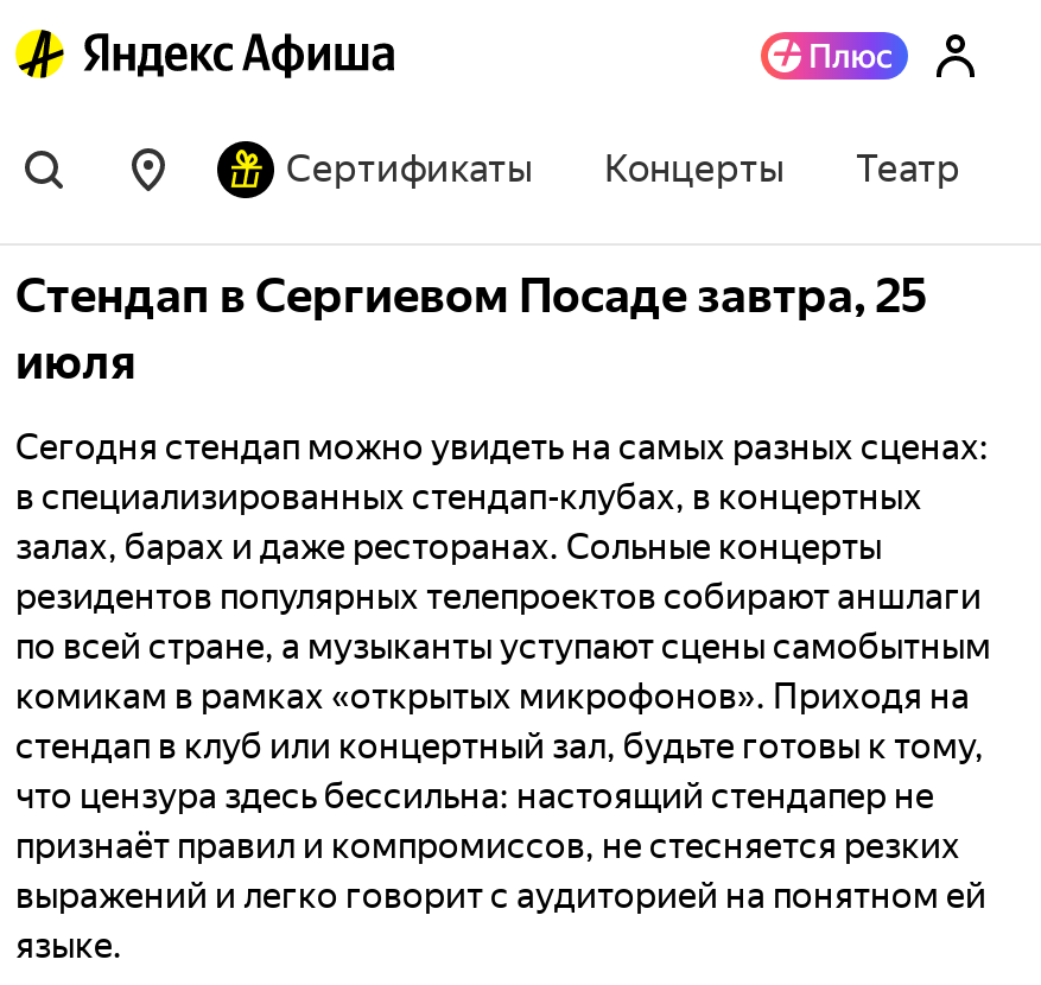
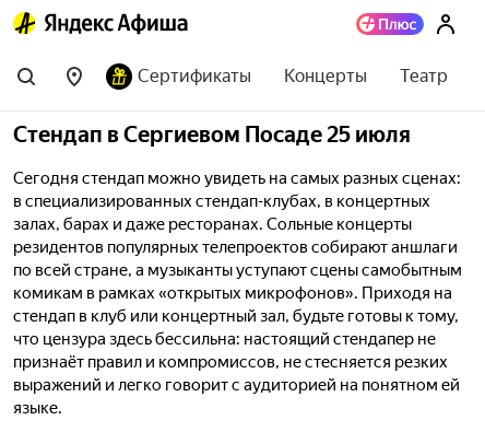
- Стендап в Сергиевом Посаде завтра, 25
- июля
+ Стендап в Сергиевом Посаде 25 июля
